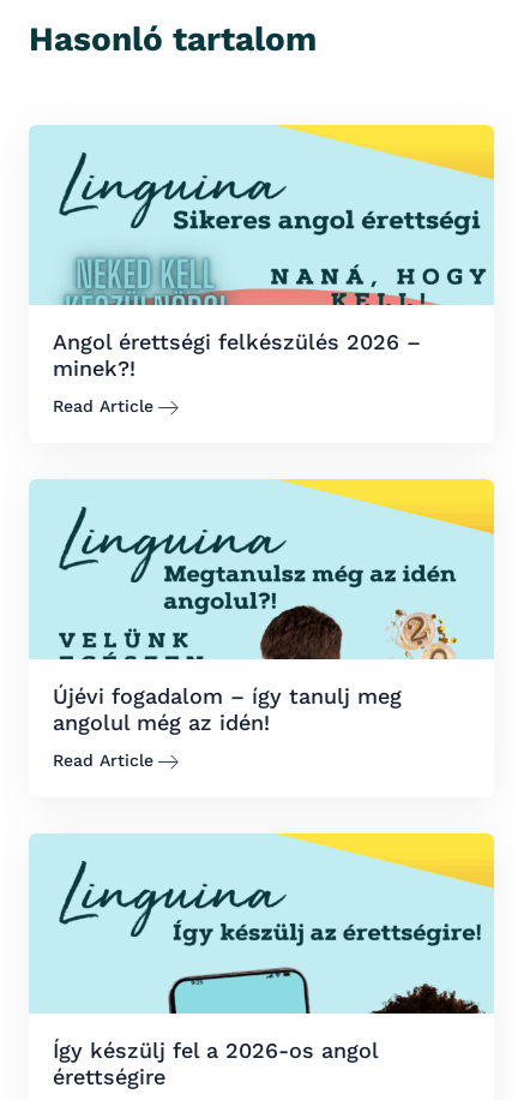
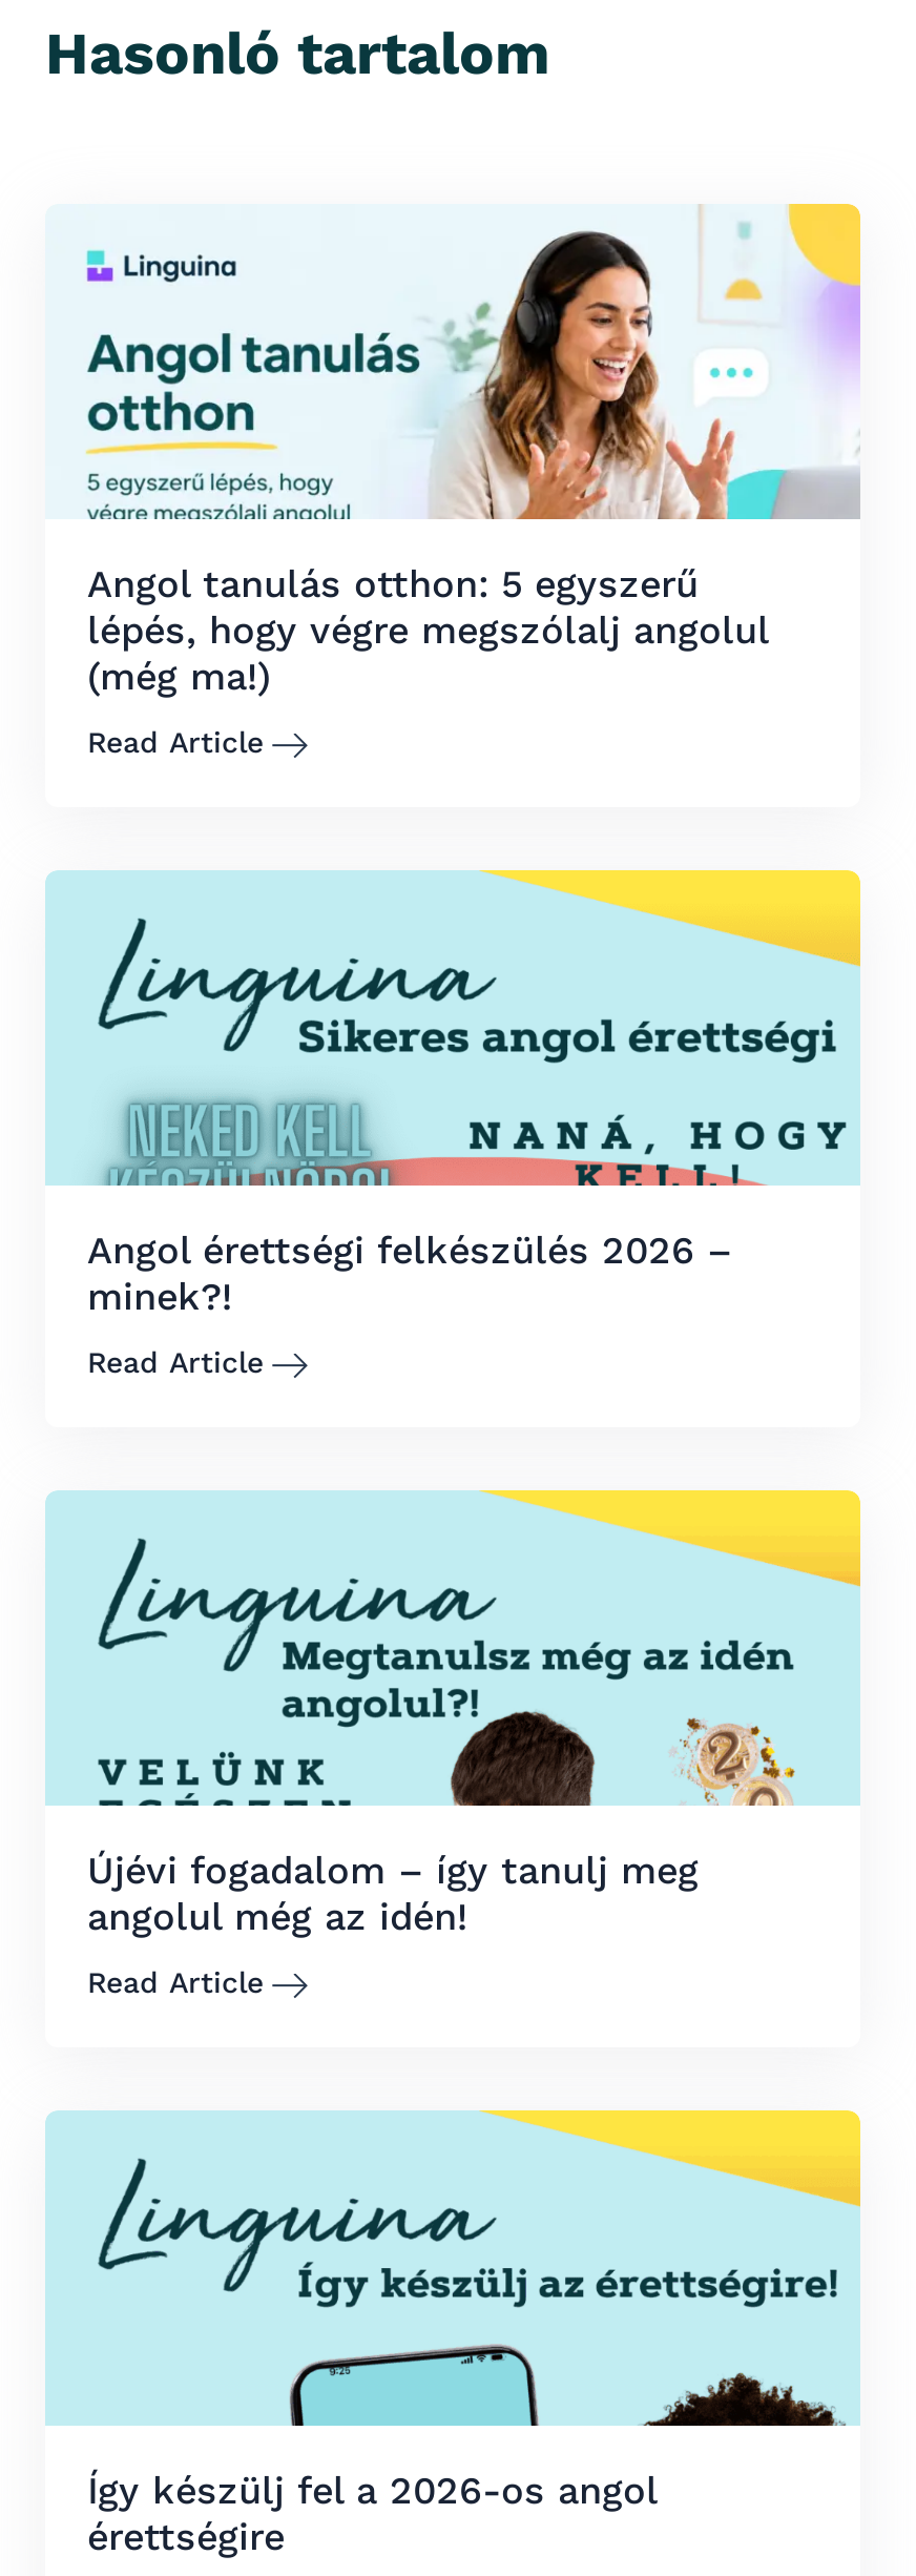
+ [image]
+ Angol tanulás otthon: 5 egyszerű
+ lépés, hogy végre megszólalj angolul
+ (még ma!)
+ Read Article
